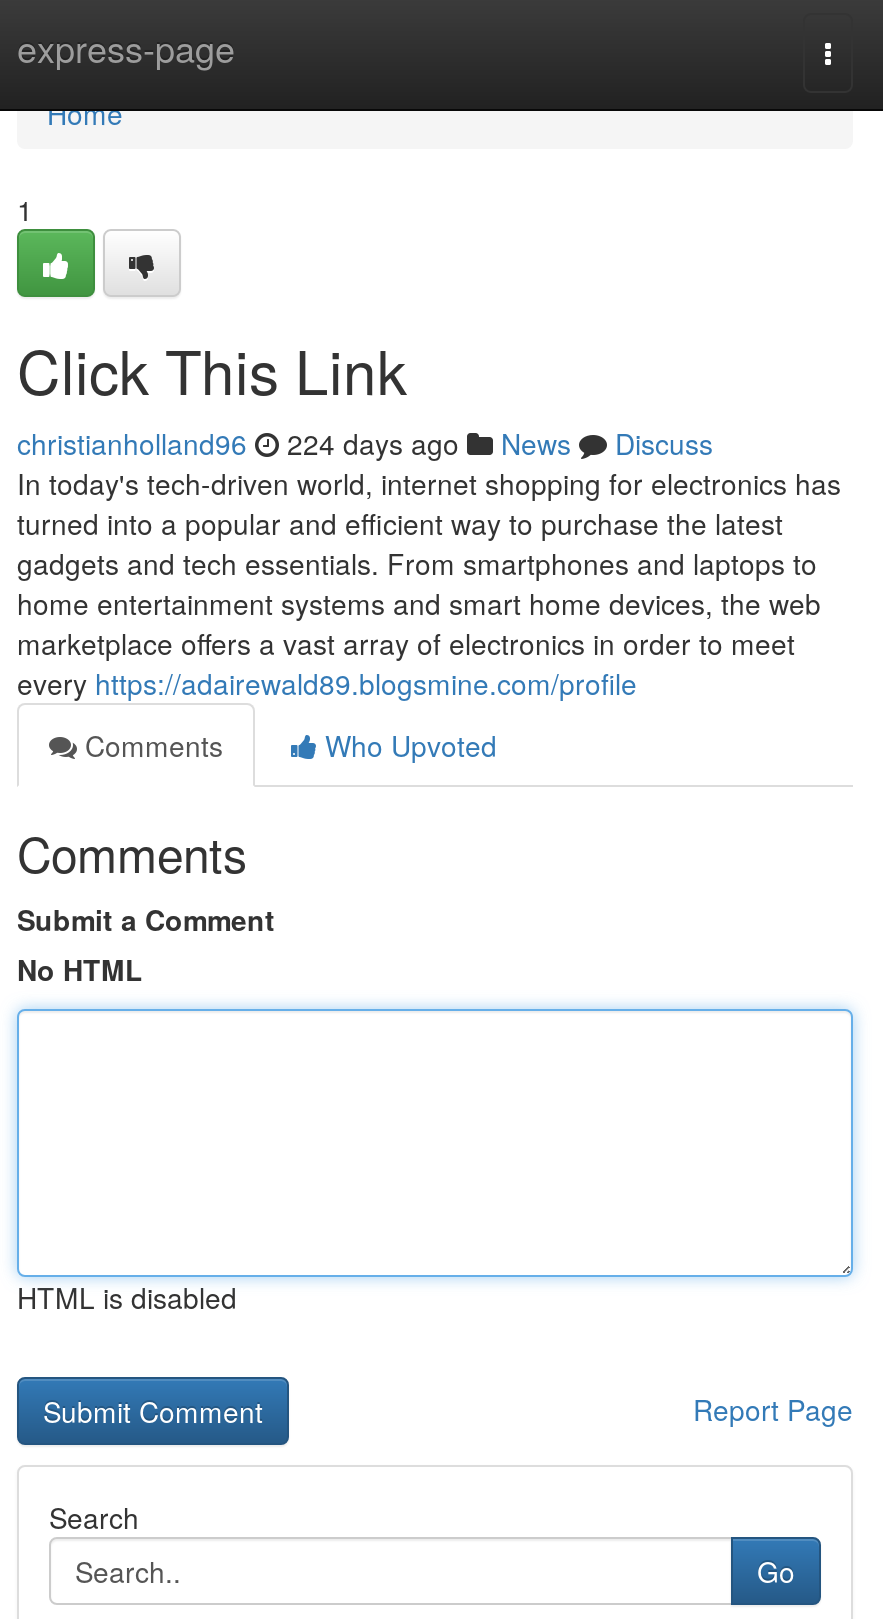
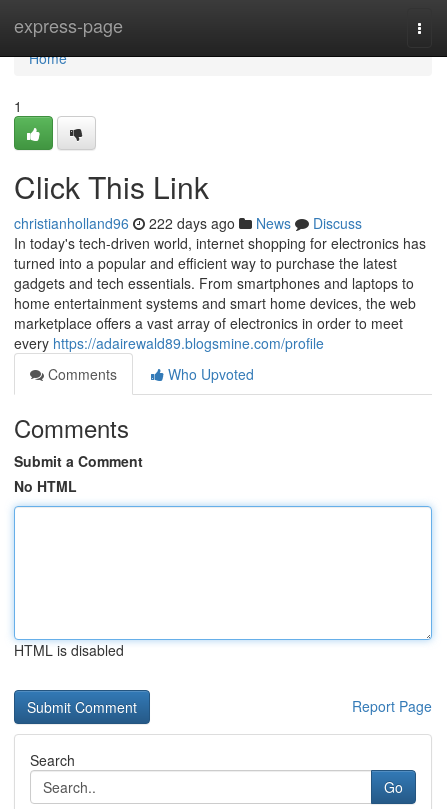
- christianholland96 224 days ago News Discuss
+ christianholland96 222 days ago News Discuss
